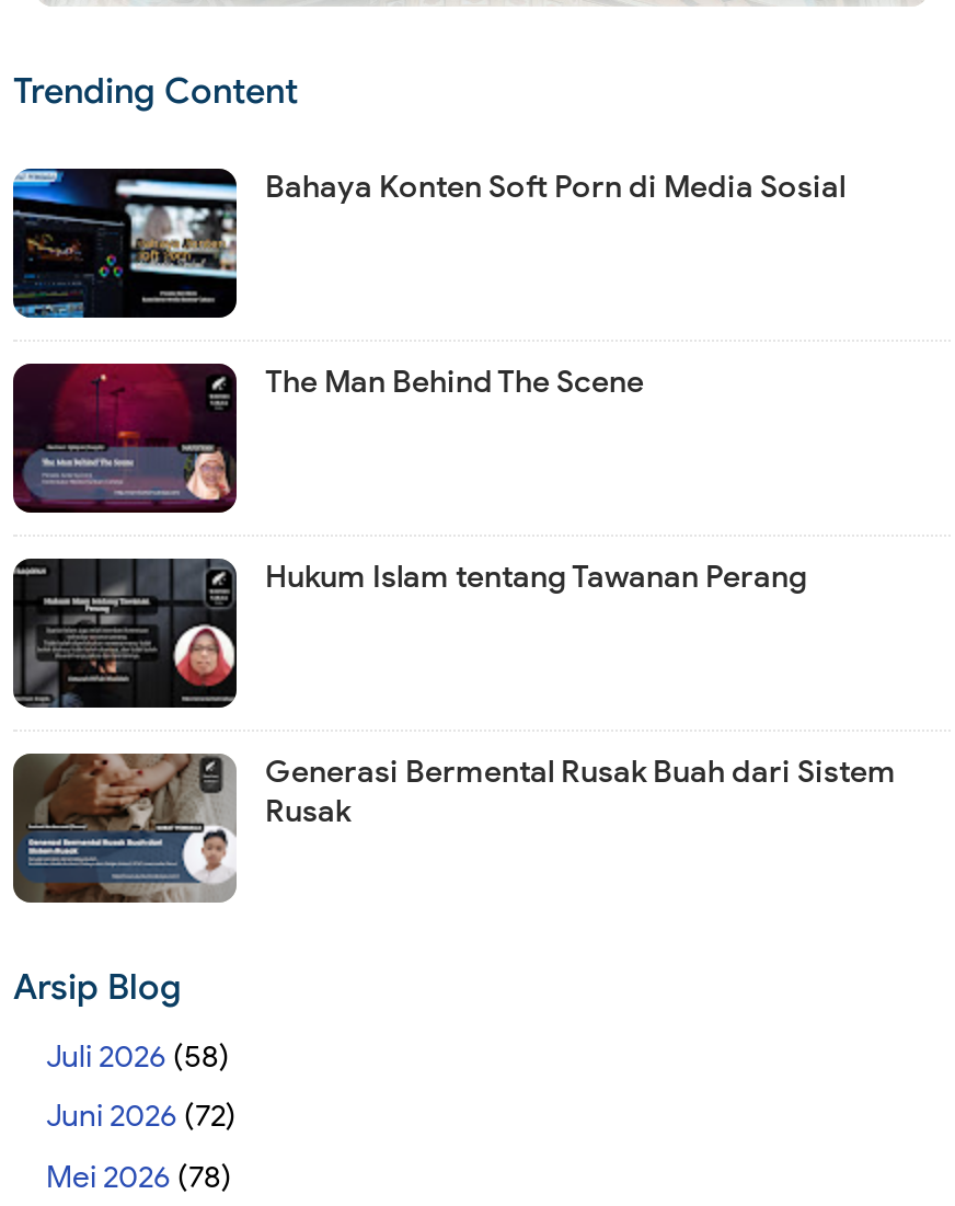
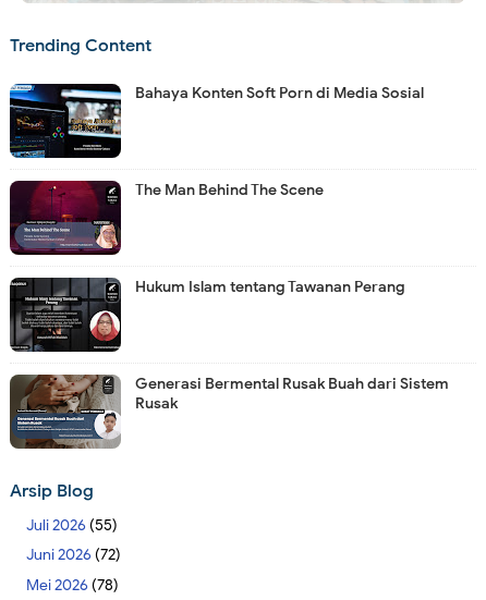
- Juli 2026 (58)
+ Juli 2026 (55)
